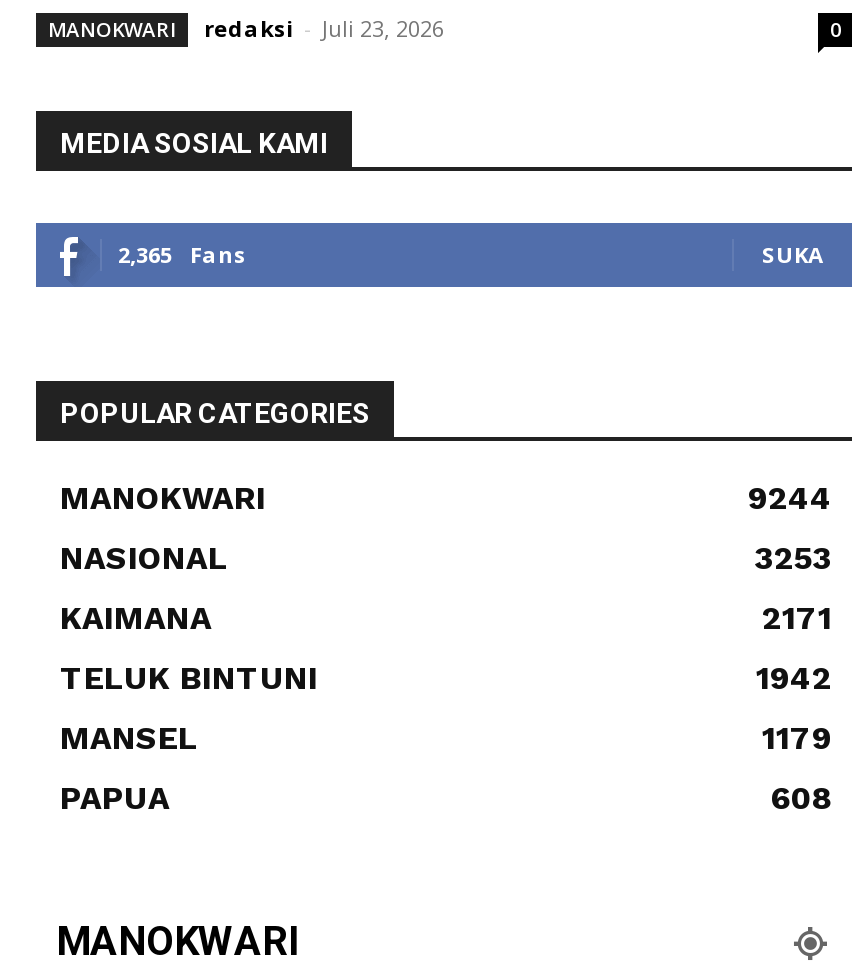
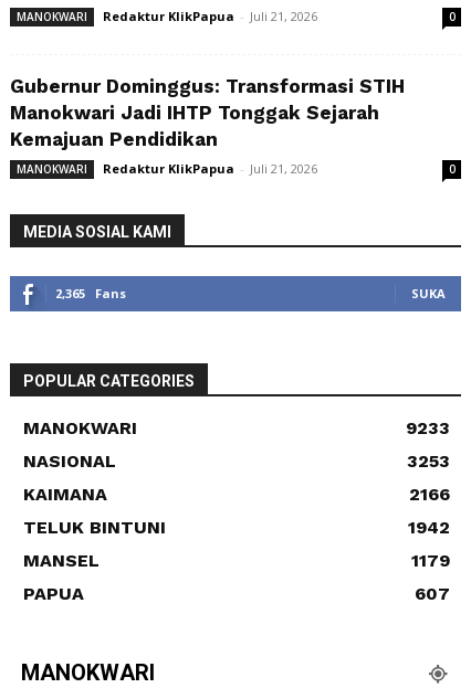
- redaksi - Juli 23, 2026
+ Redaktur KlikPapua - Juli 21, 2026
+ 0
+ Gubernur Dominggus: Transformasi STIH
+ Manokwari Jadi IHTP Tonggak Sejarah
+ Kemajuan Pendidikan
+ MANOKWARI
+ Redaktur KlikPapua - Juli 21, 2026

- 9244
+ 9233

- 2171
+ 2166

- 608
+ 607
